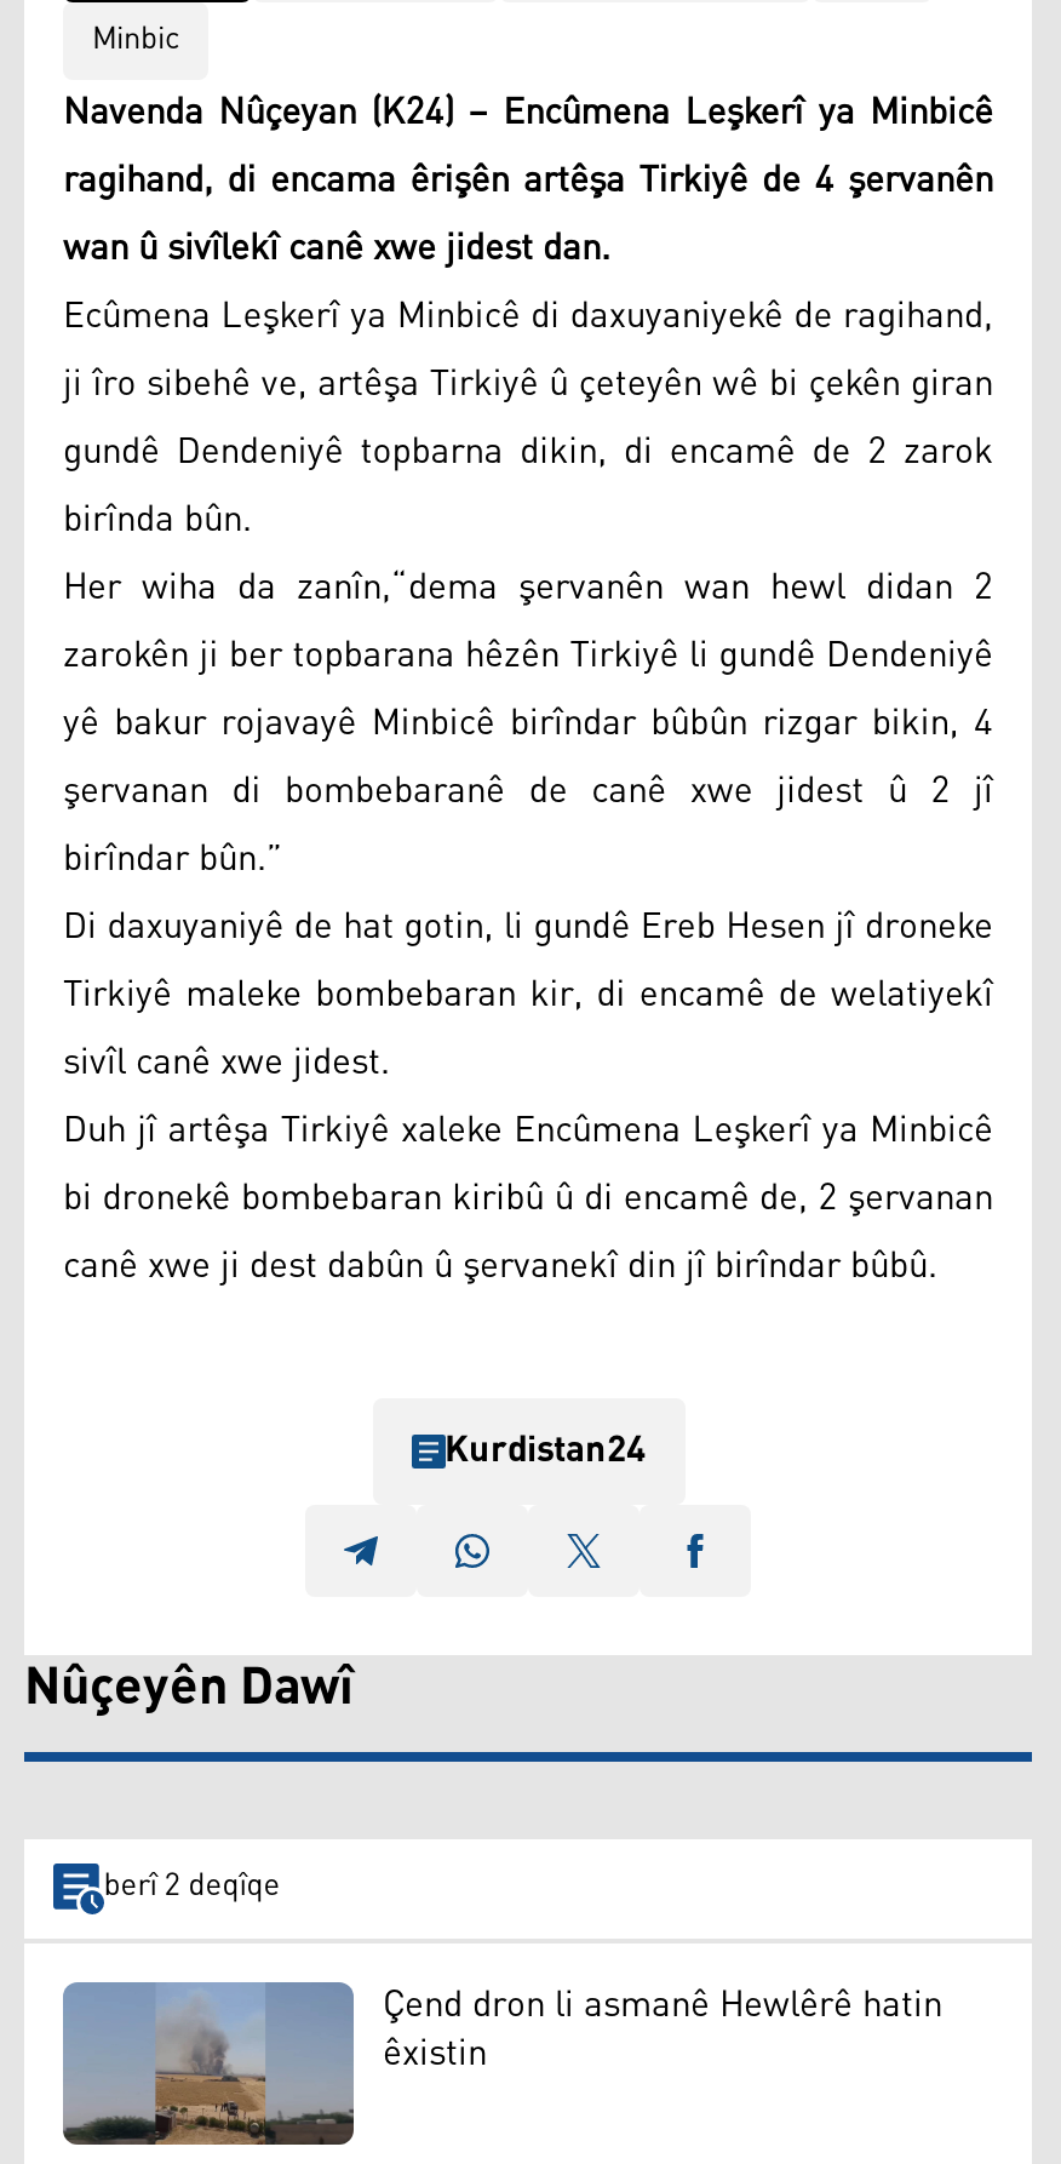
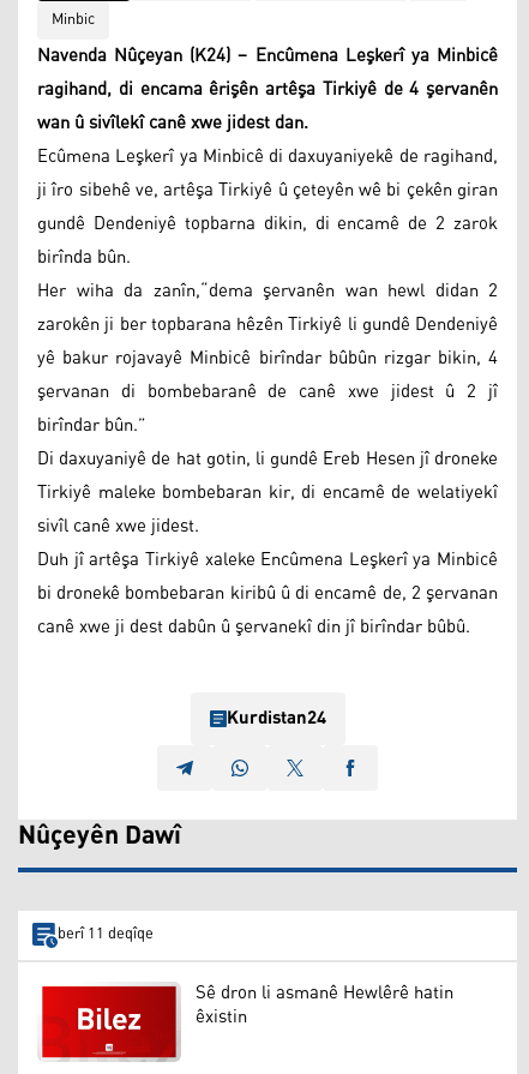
- berî 2 deqîqe
+ berî 11 deqîqe

- [image]
- Çend dron li asmanê Hewlêrê hatin
+ [image]
+ Sê dron li asmanê Hewlêrê hatin
